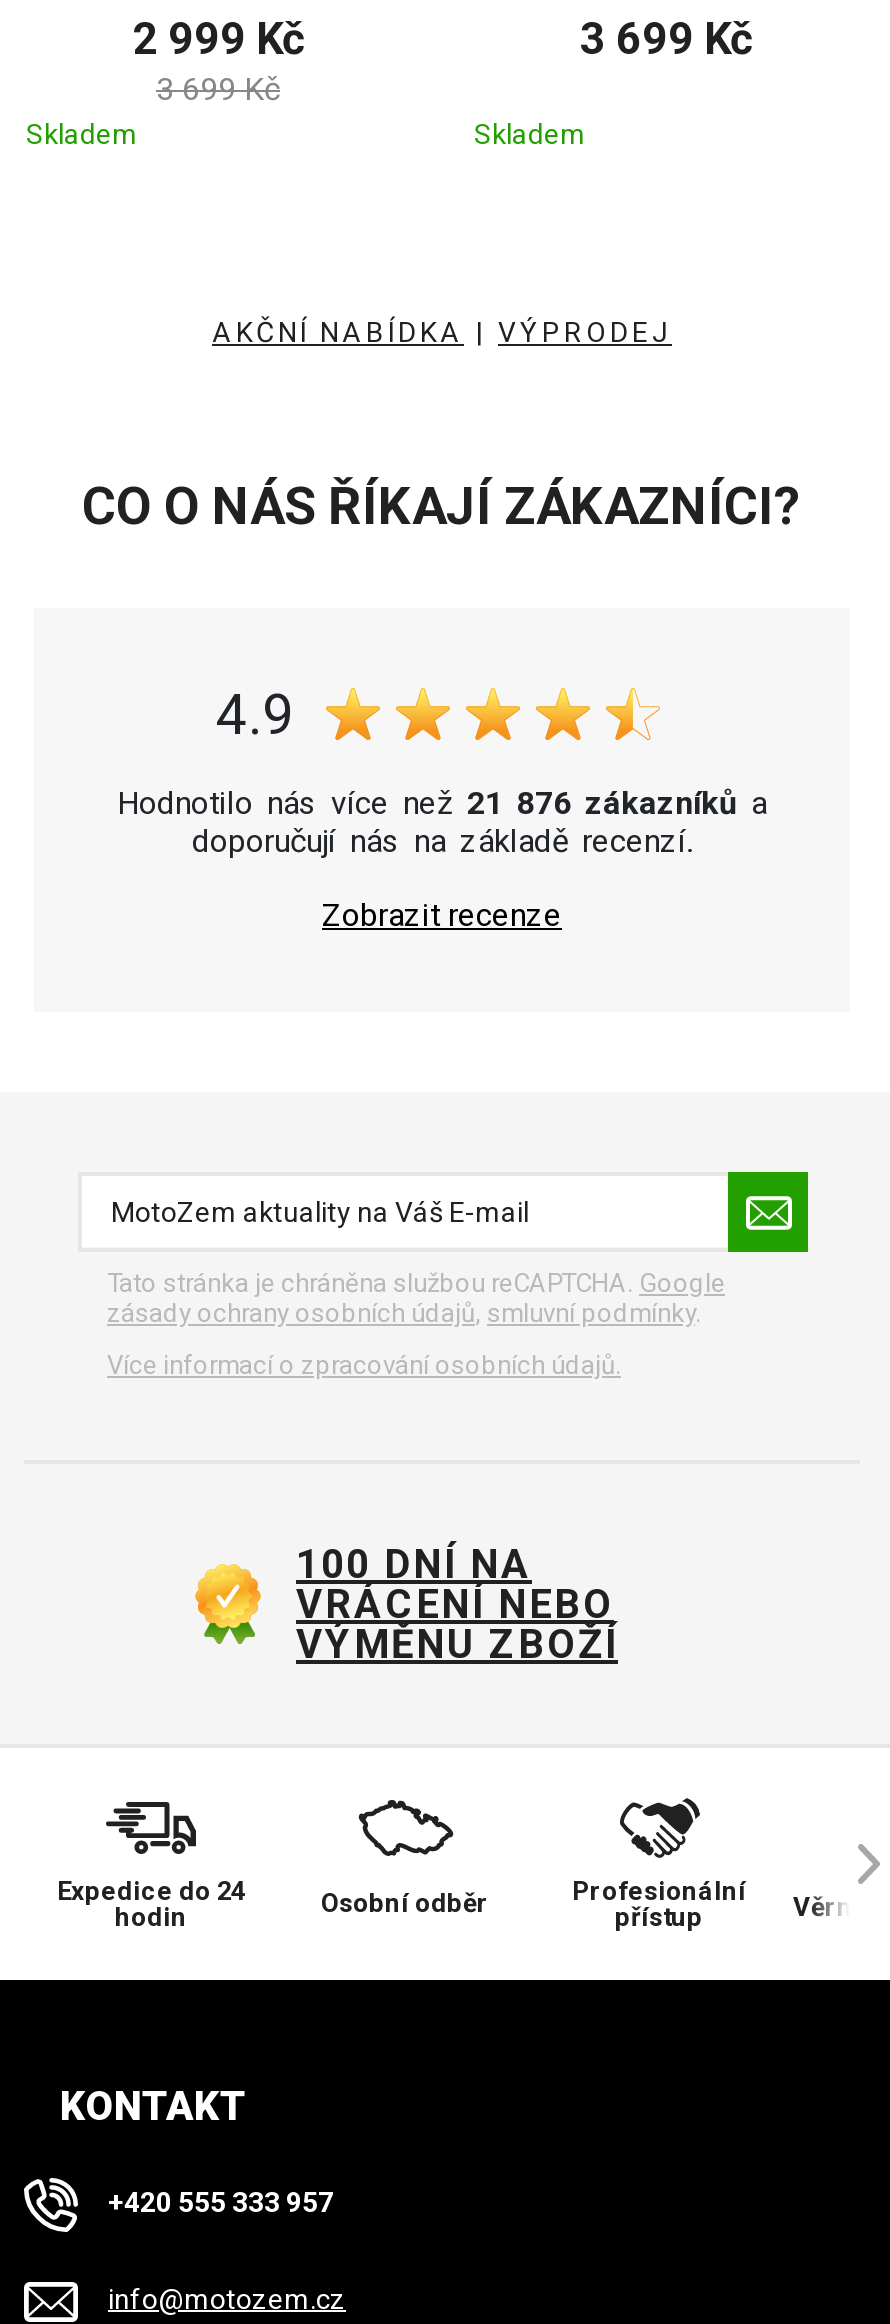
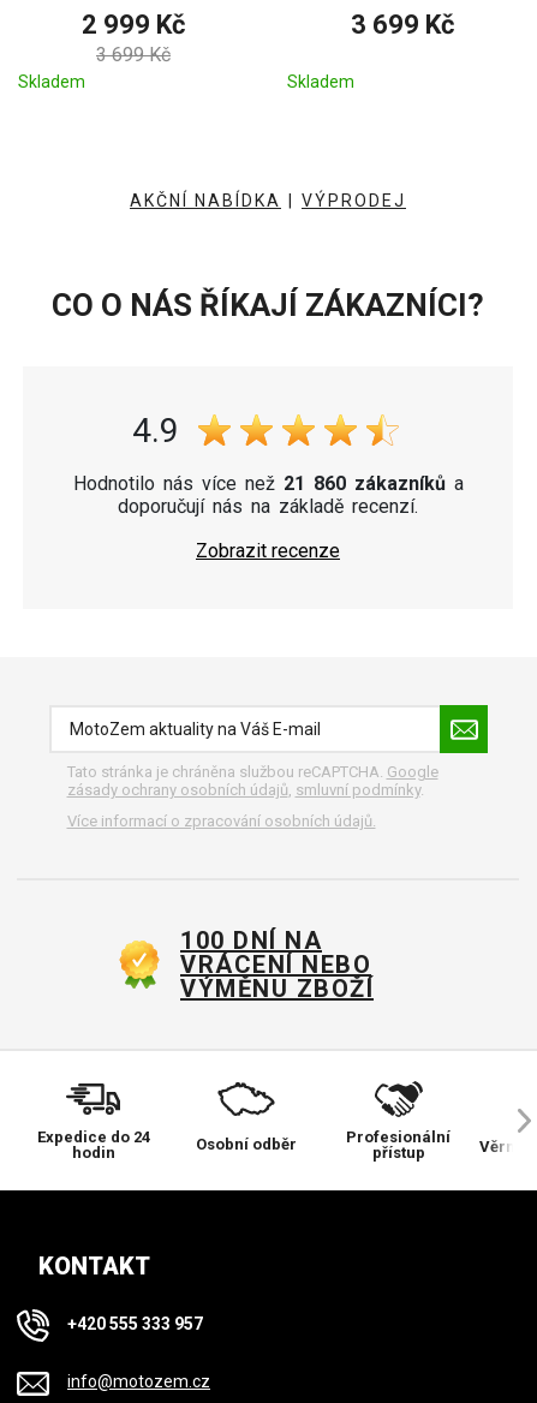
- Hodnotilo nás více než 21 876 zákazníků a
+ Hodnotilo nás více než 21 860 zákazníků a
